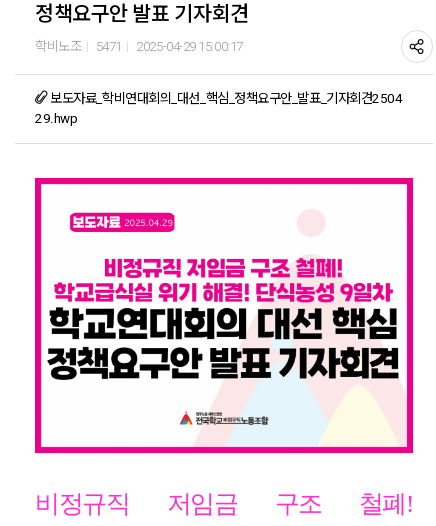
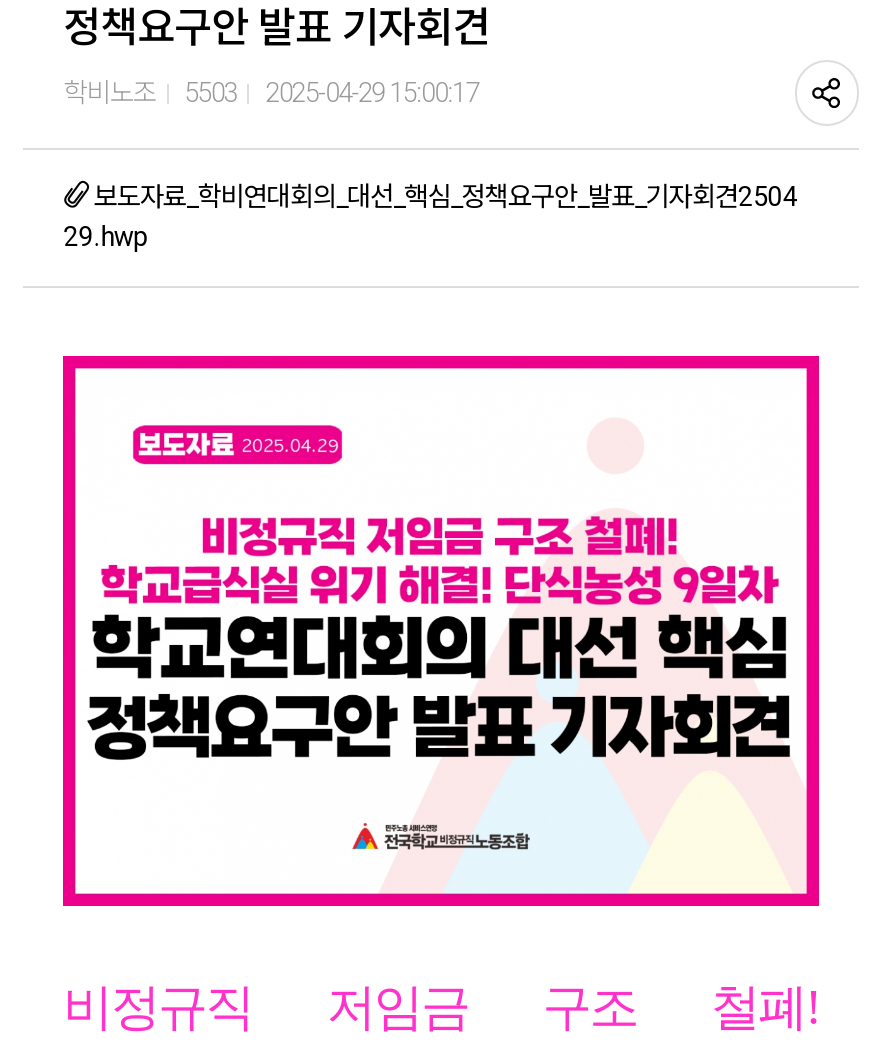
- 학비노조 5471 2025-04-29 15:00:17
+ 학비노조 5503 2025-04-29 15:00:17
